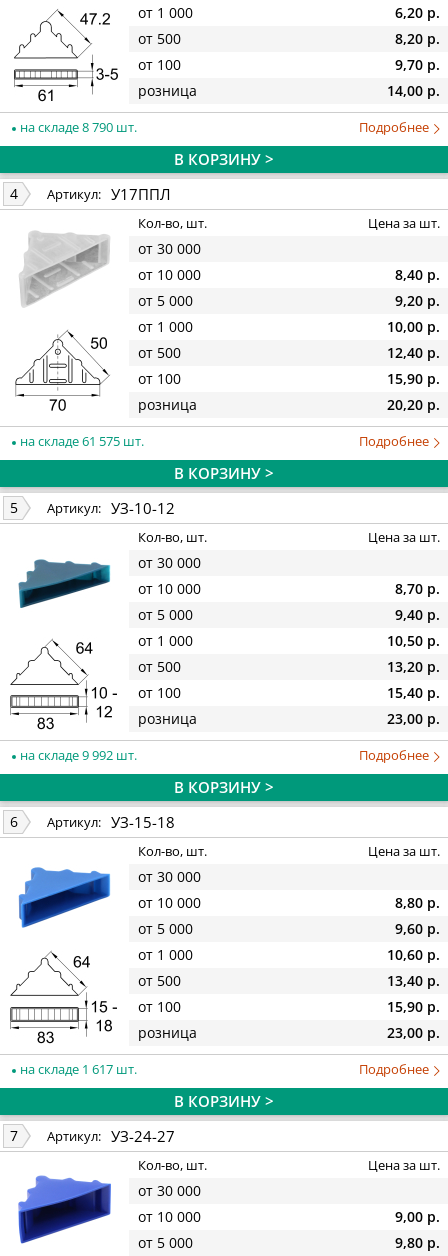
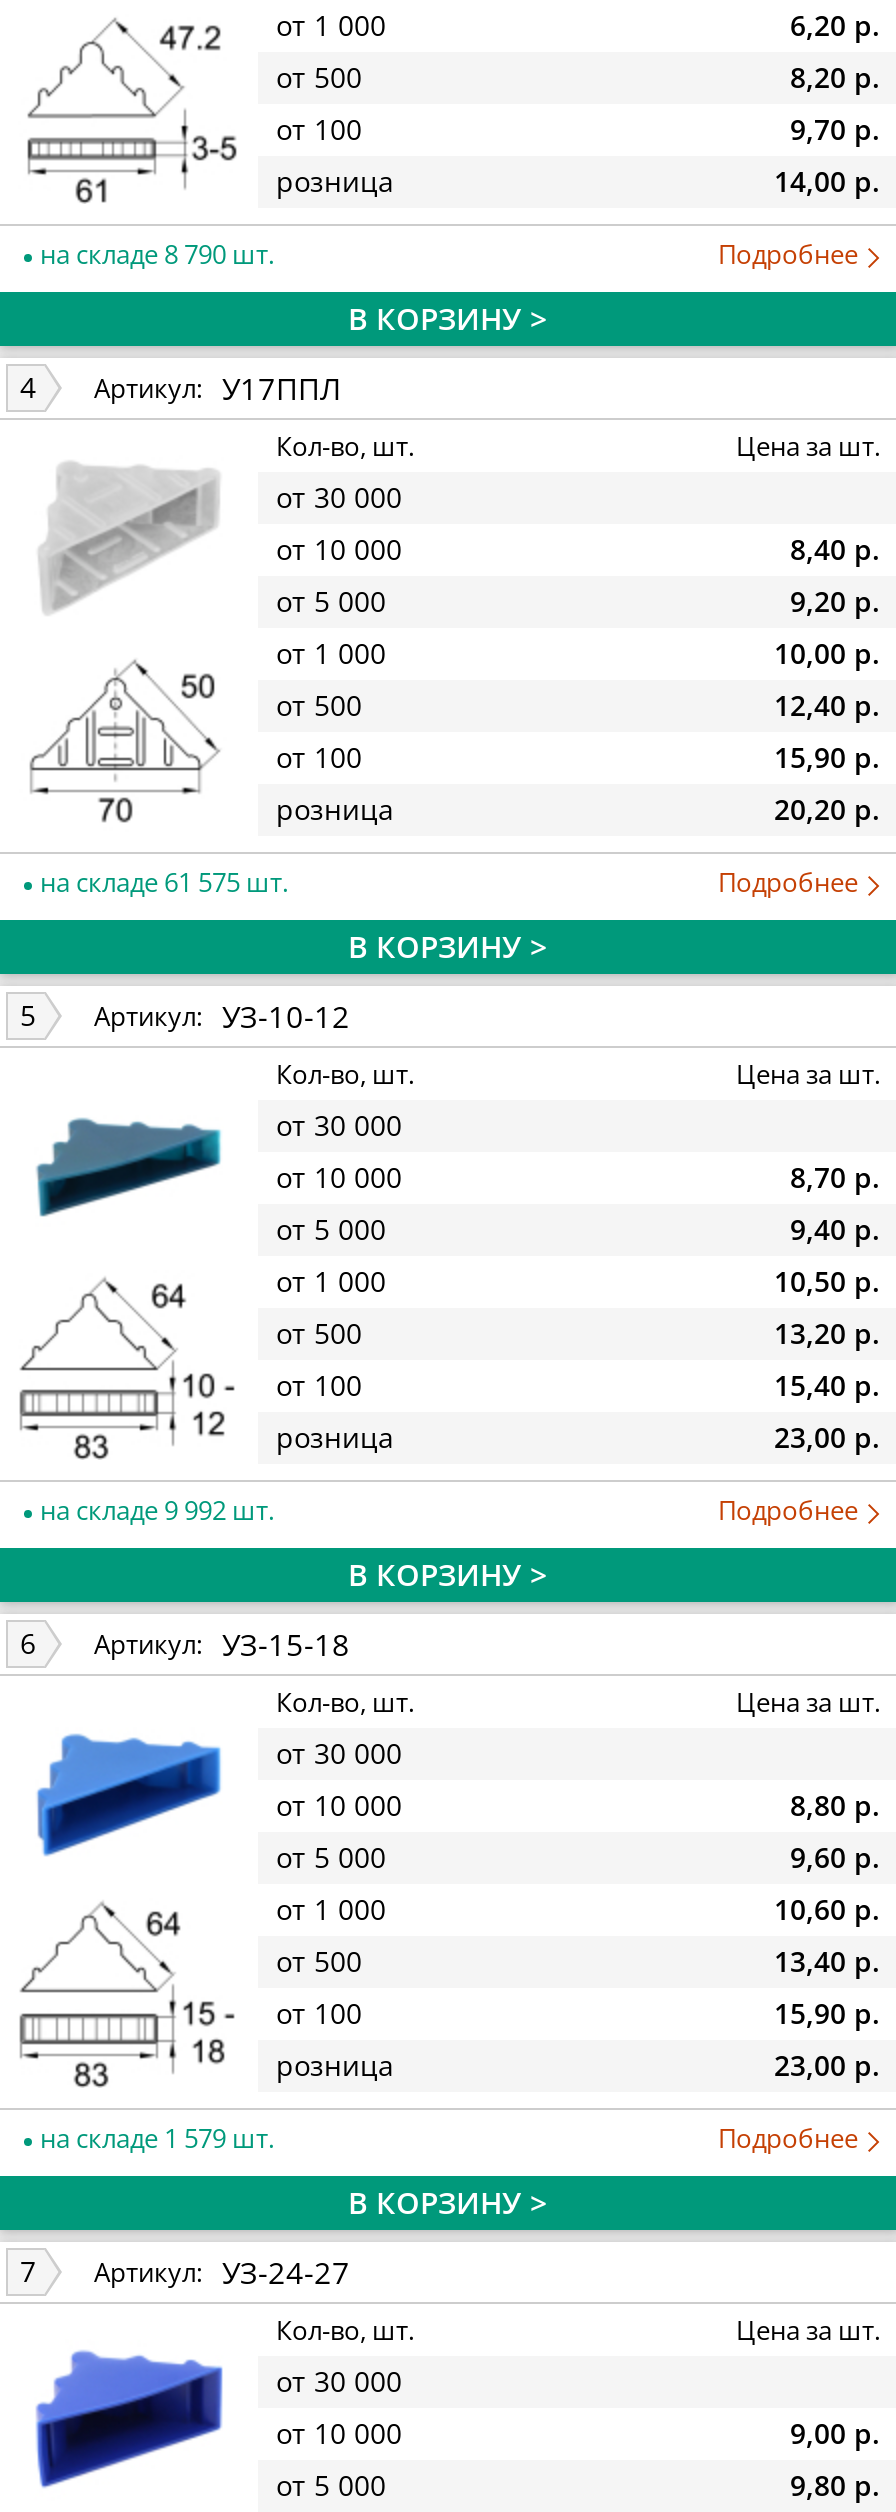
- на складе 1 617 шт.
+ на складе 1 579 шт.
